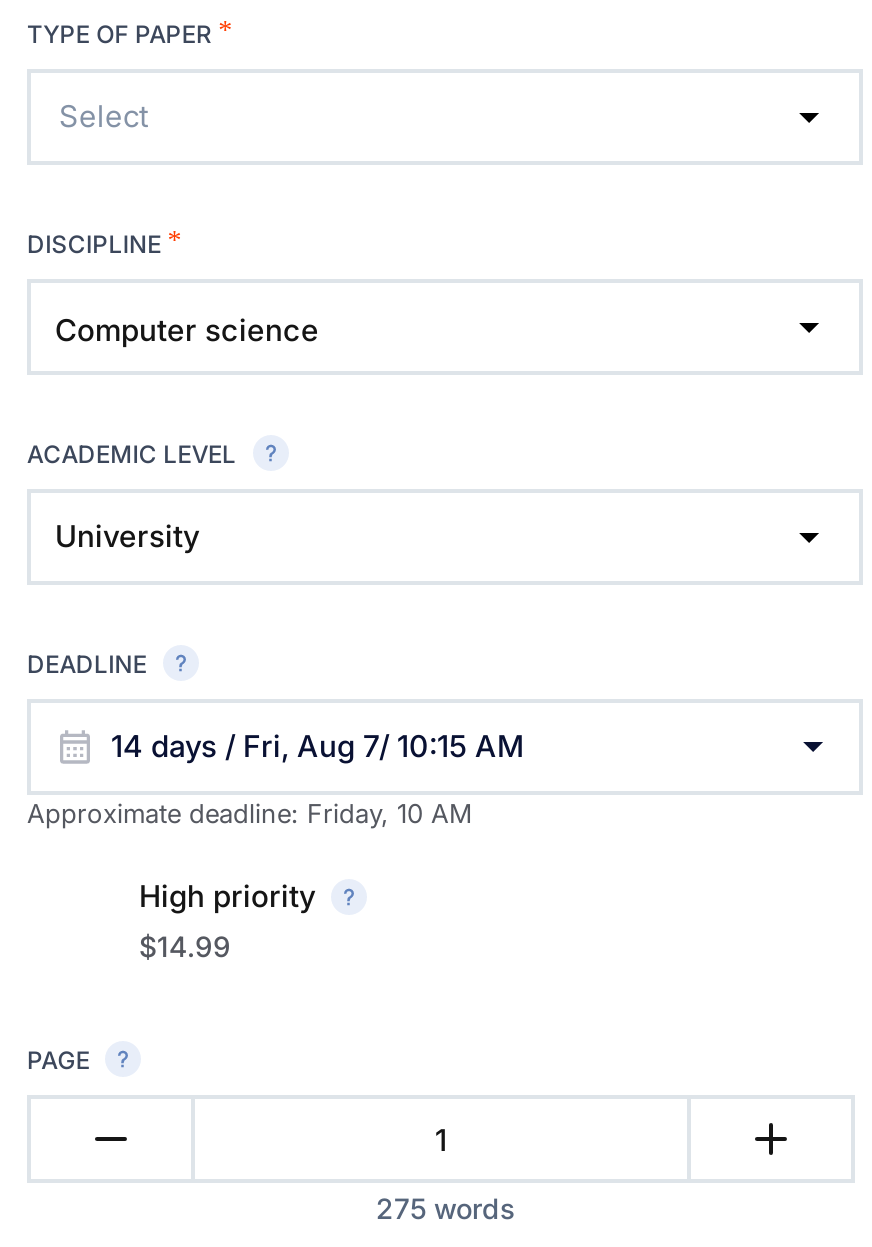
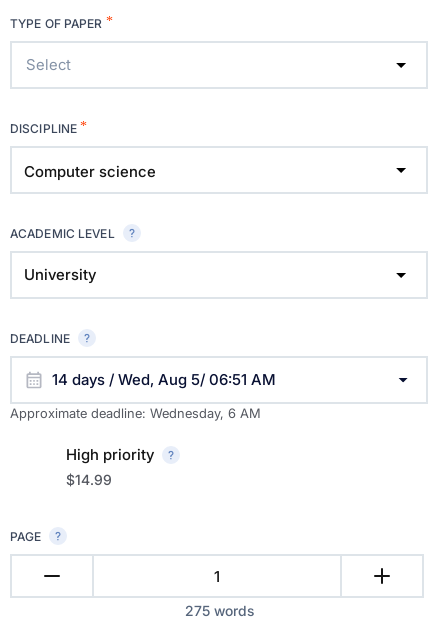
- 14 days / Fri, Aug 7/ 10:15 AM
+ 14 days / Wed, Aug 5/ 06:51 AM

- Approximate deadline: Friday, 10 AM
+ Approximate deadline: Wednesday, 6 AM
